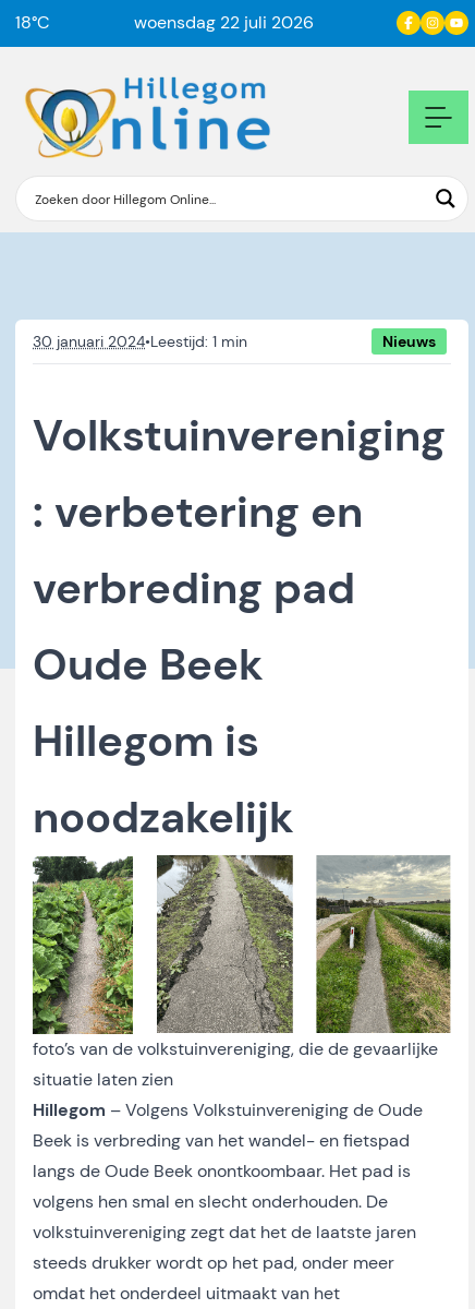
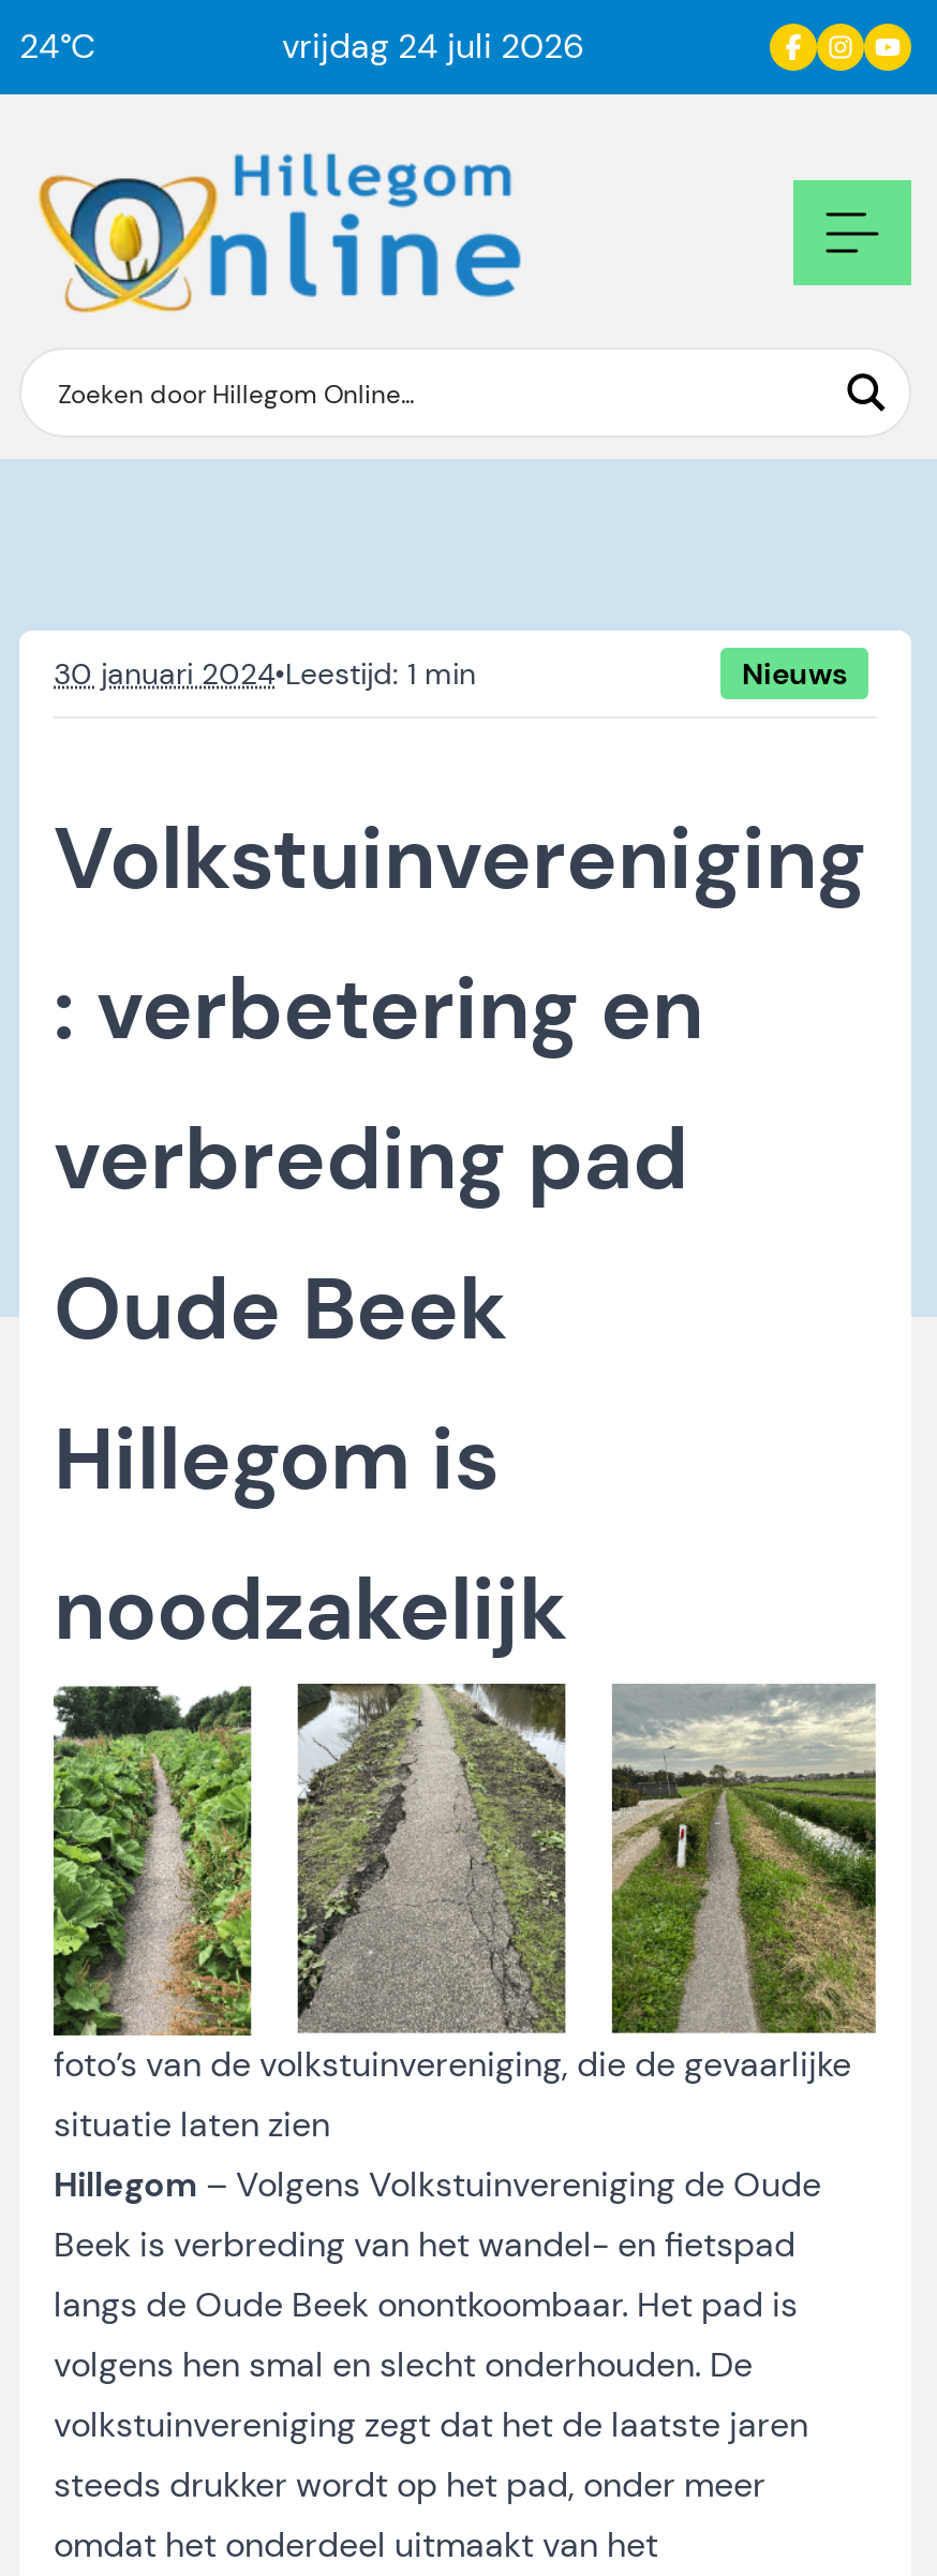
- 18°C
+ 24°C

- woensdag 22 juli 2026
+ vrijdag 24 juli 2026
